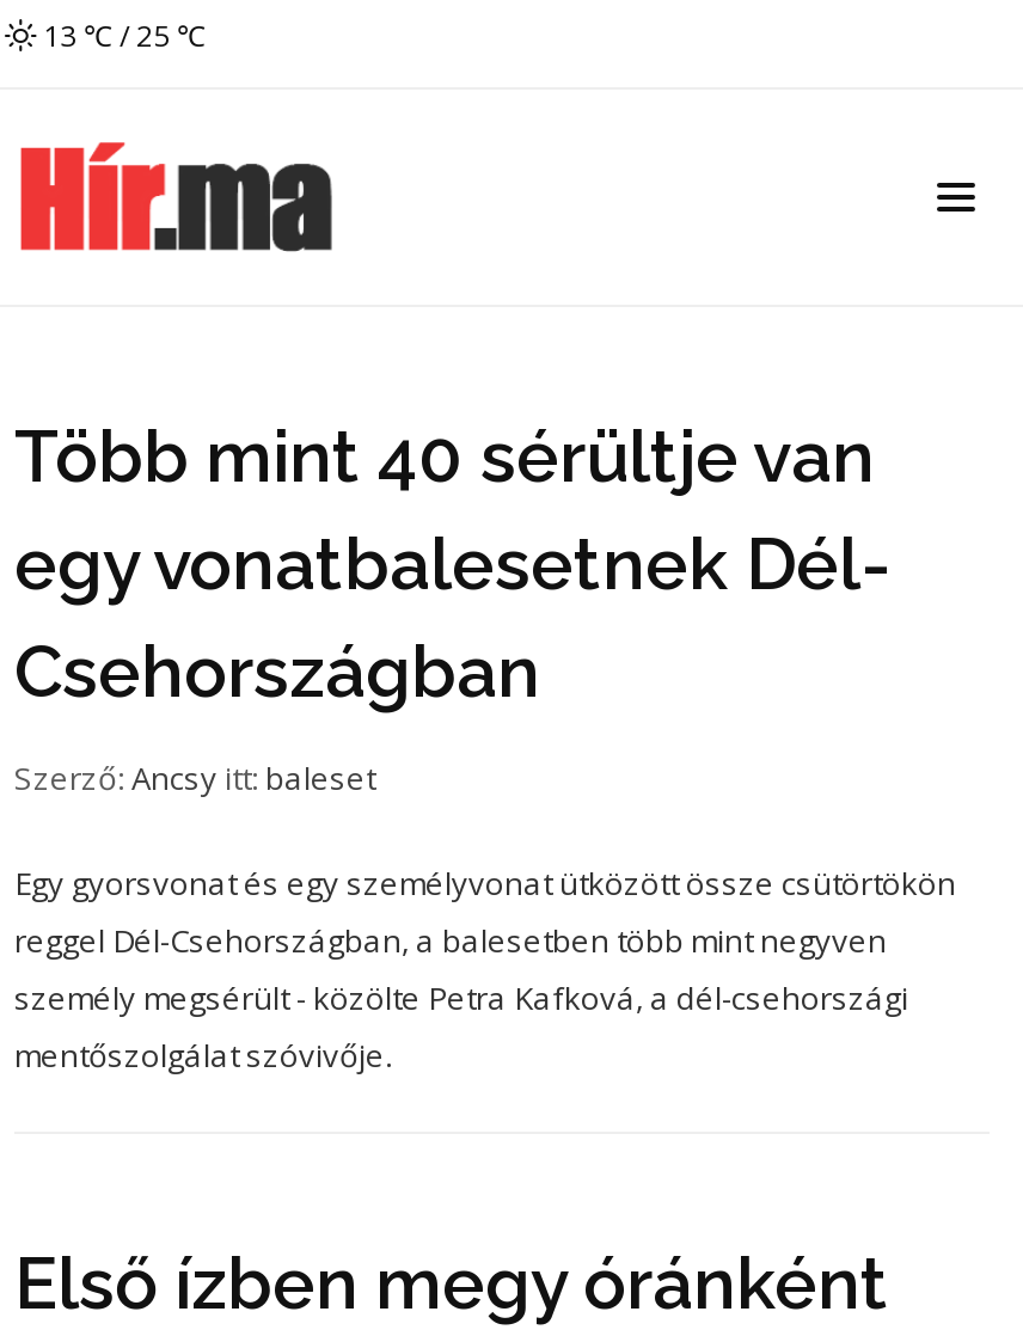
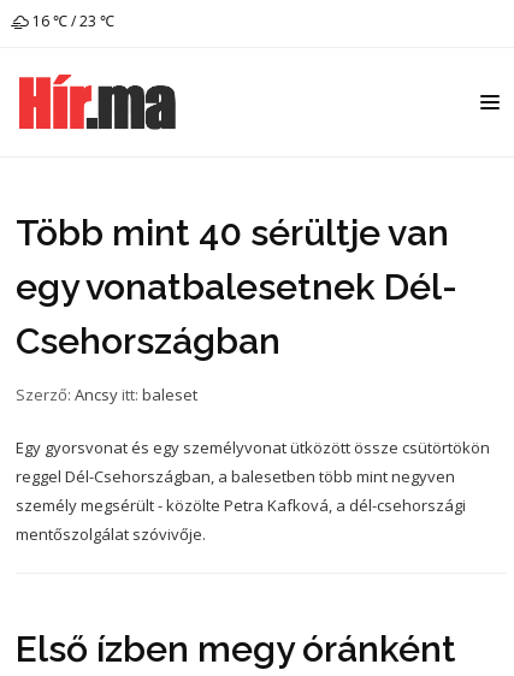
- 13 ℃ / 25 ℃
+ 16 ℃ / 23 ℃
